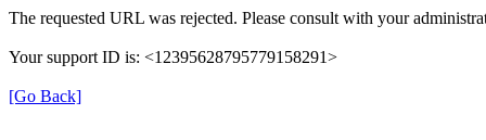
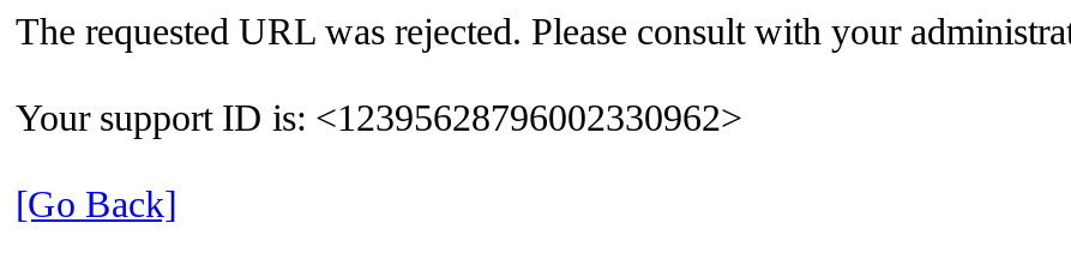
- Your support ID is: <12395628795779158291>
+ Your support ID is: <12395628796002330962>
